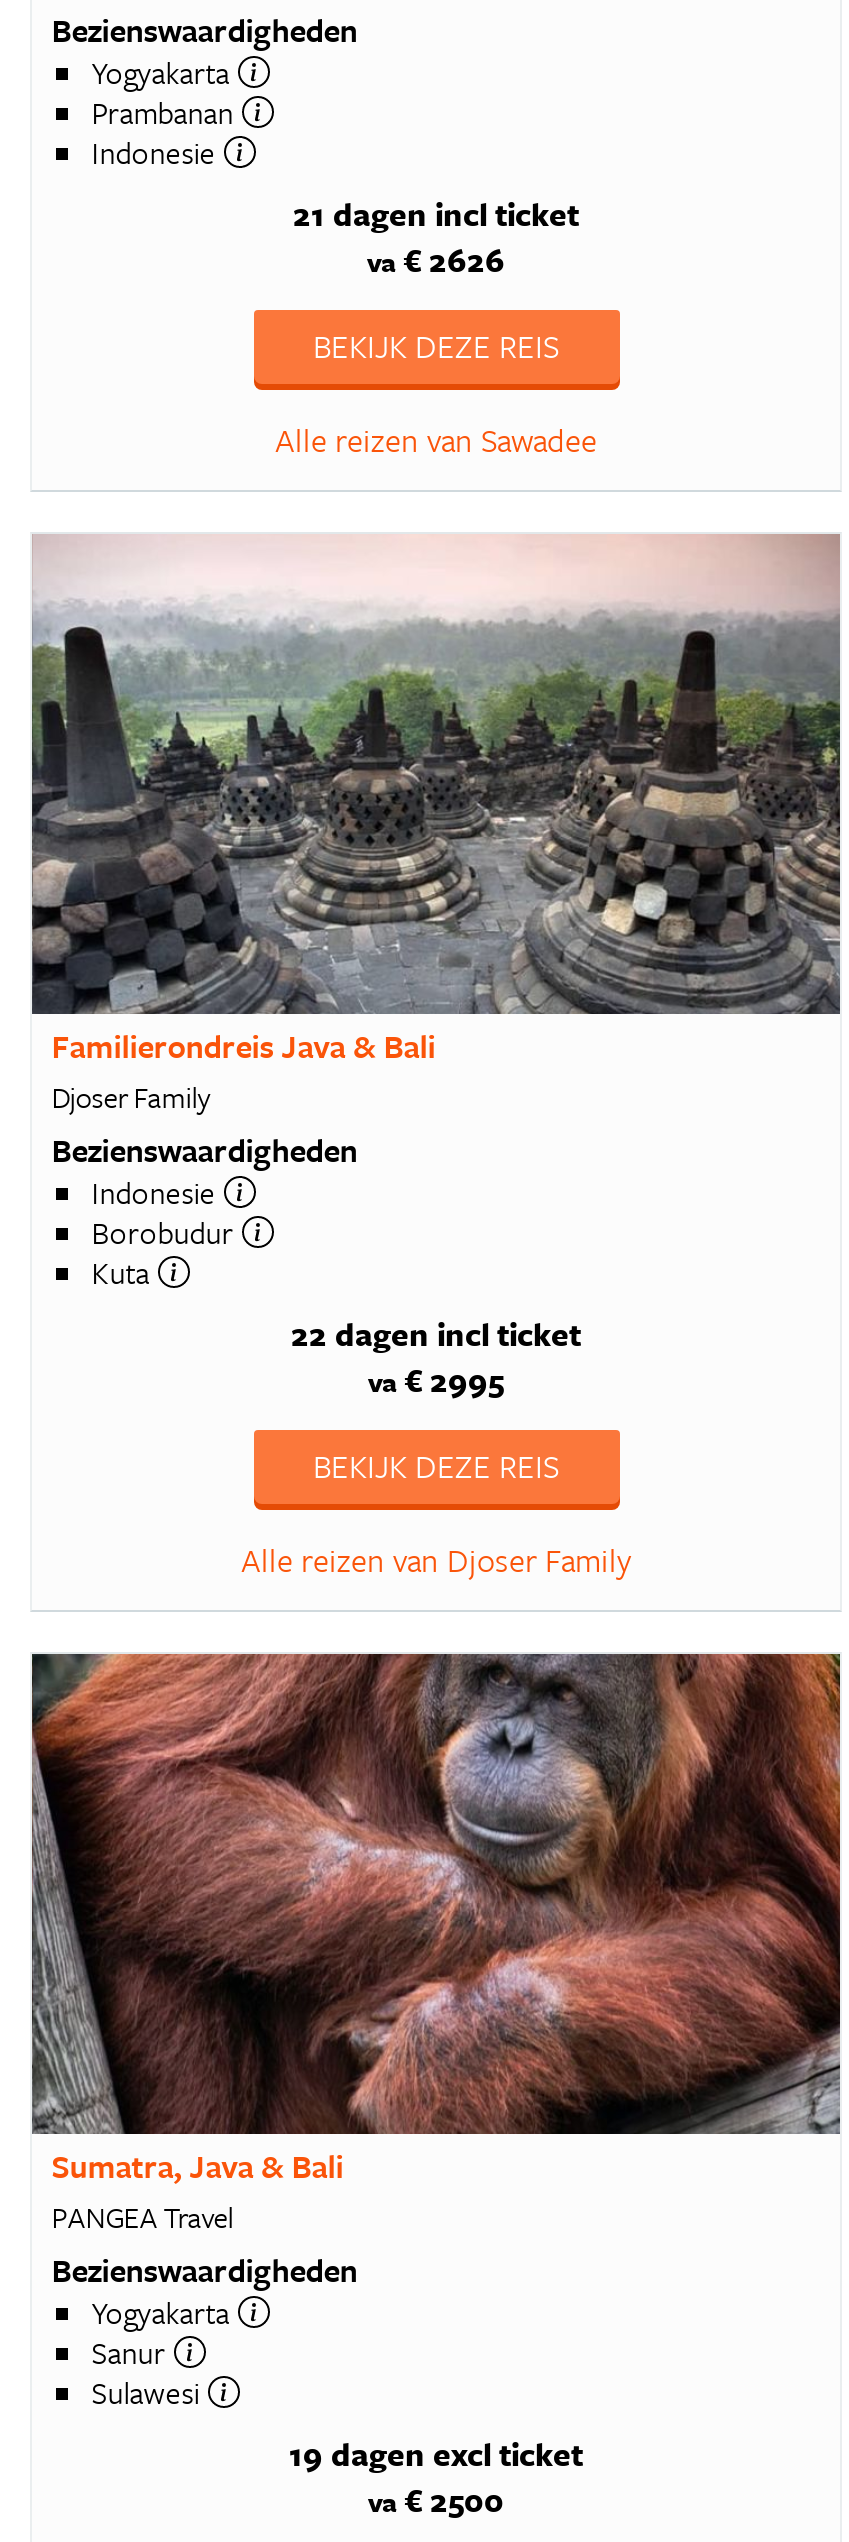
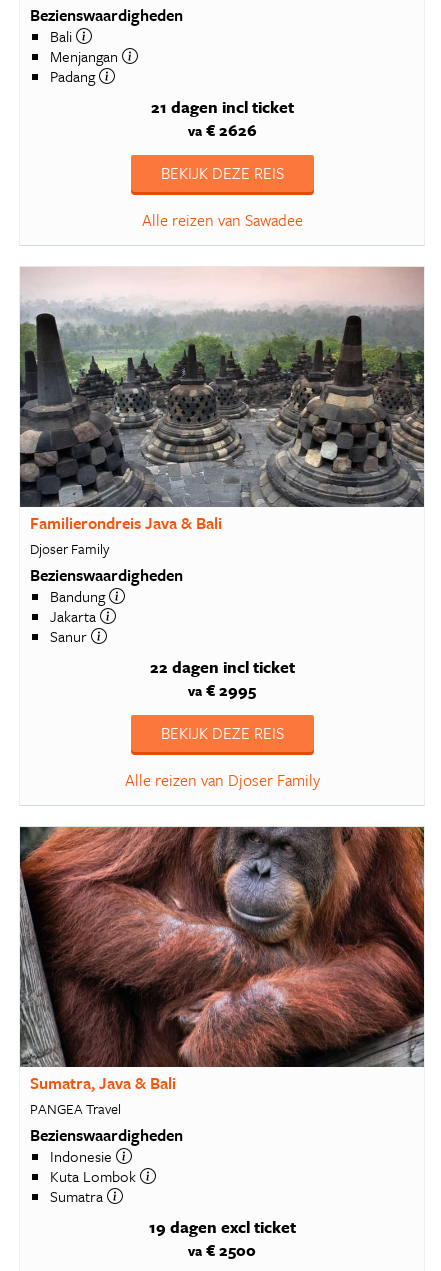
- Yogyakarta
- Prambanan
- Indonesie
+ Bali
+ Menjangan
+ Padang

- Indonesie
- Borobudur
- Kuta
+ Bandung
+ Jakarta
+ Sanur

- Yogyakarta
- Sanur
- Sulawesi
+ Indonesie
+ Kuta Lombok
+ Sumatra
